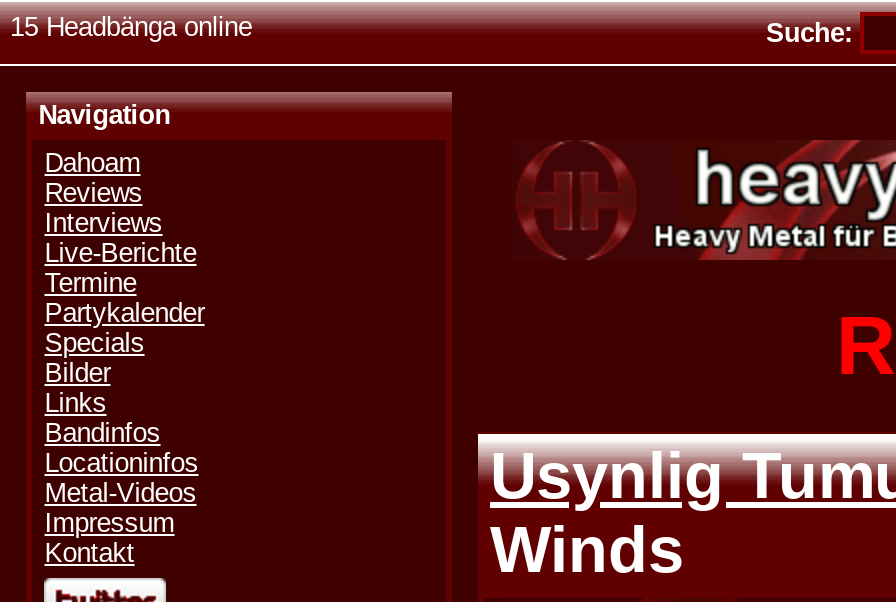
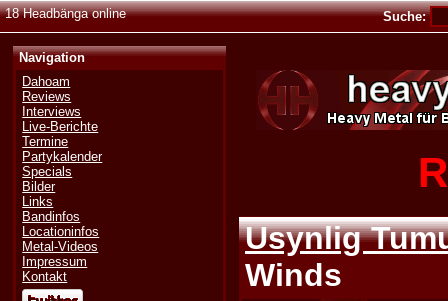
- 15 Headbänga online
+ 18 Headbänga online
